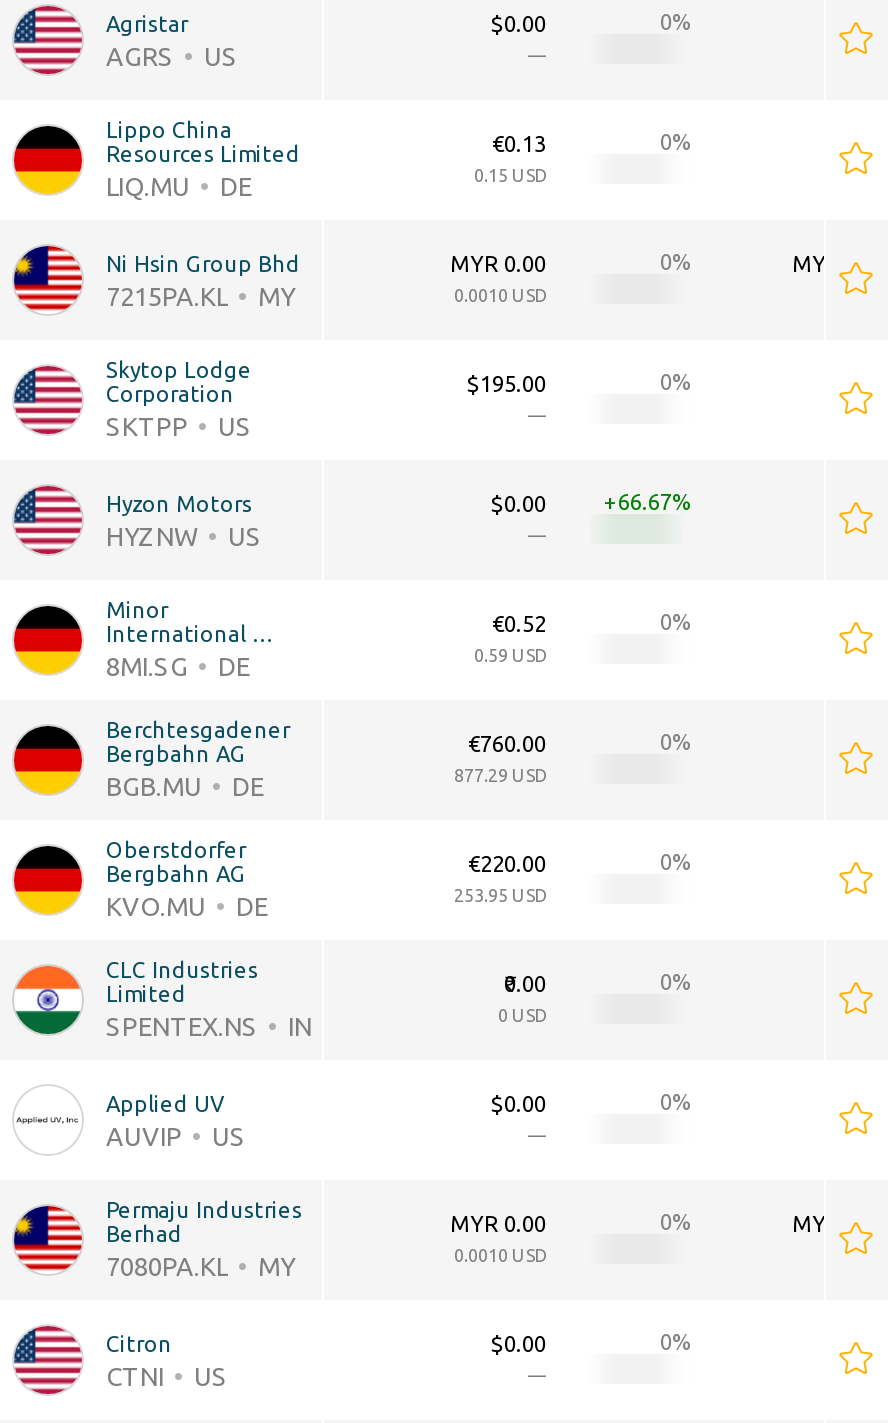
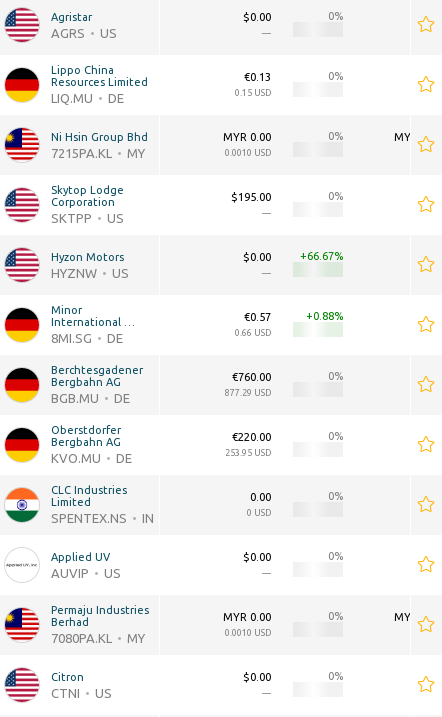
- €0.52
+ €0.57

- 0
+ +0.88

- 0.59 USD
+ 0.66 USD
